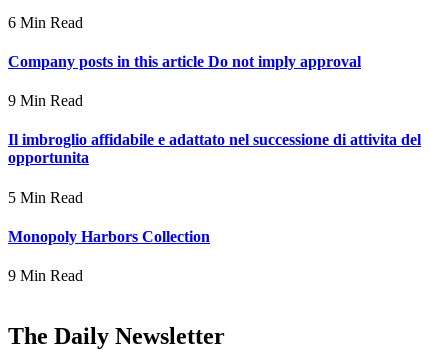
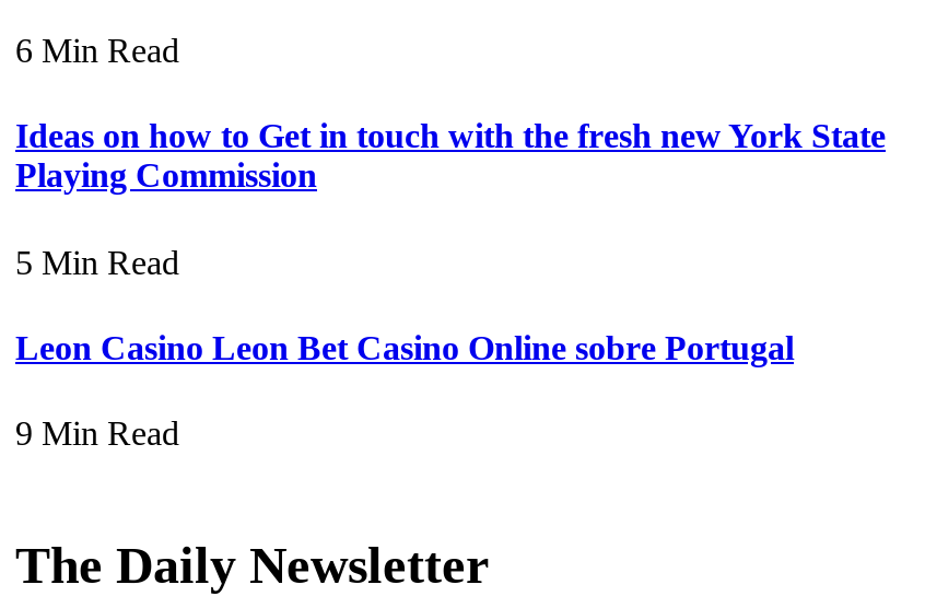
- Company posts in this article Do not imply approval
- 9 Min Read
- Il imbroglio affidabile e adattato nel successione di attivita del
- opportunita
+ Ideas on how to Get in touch with the fresh new York State
+ Playing Commission

- Monopoly Harbors Collection
+ Leon Casino Leon Bet Casino Online sobre Portugal
